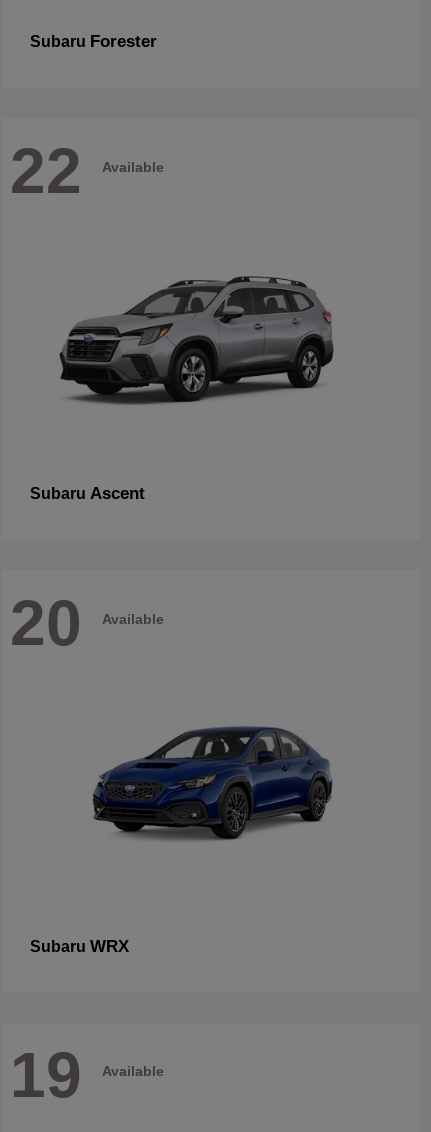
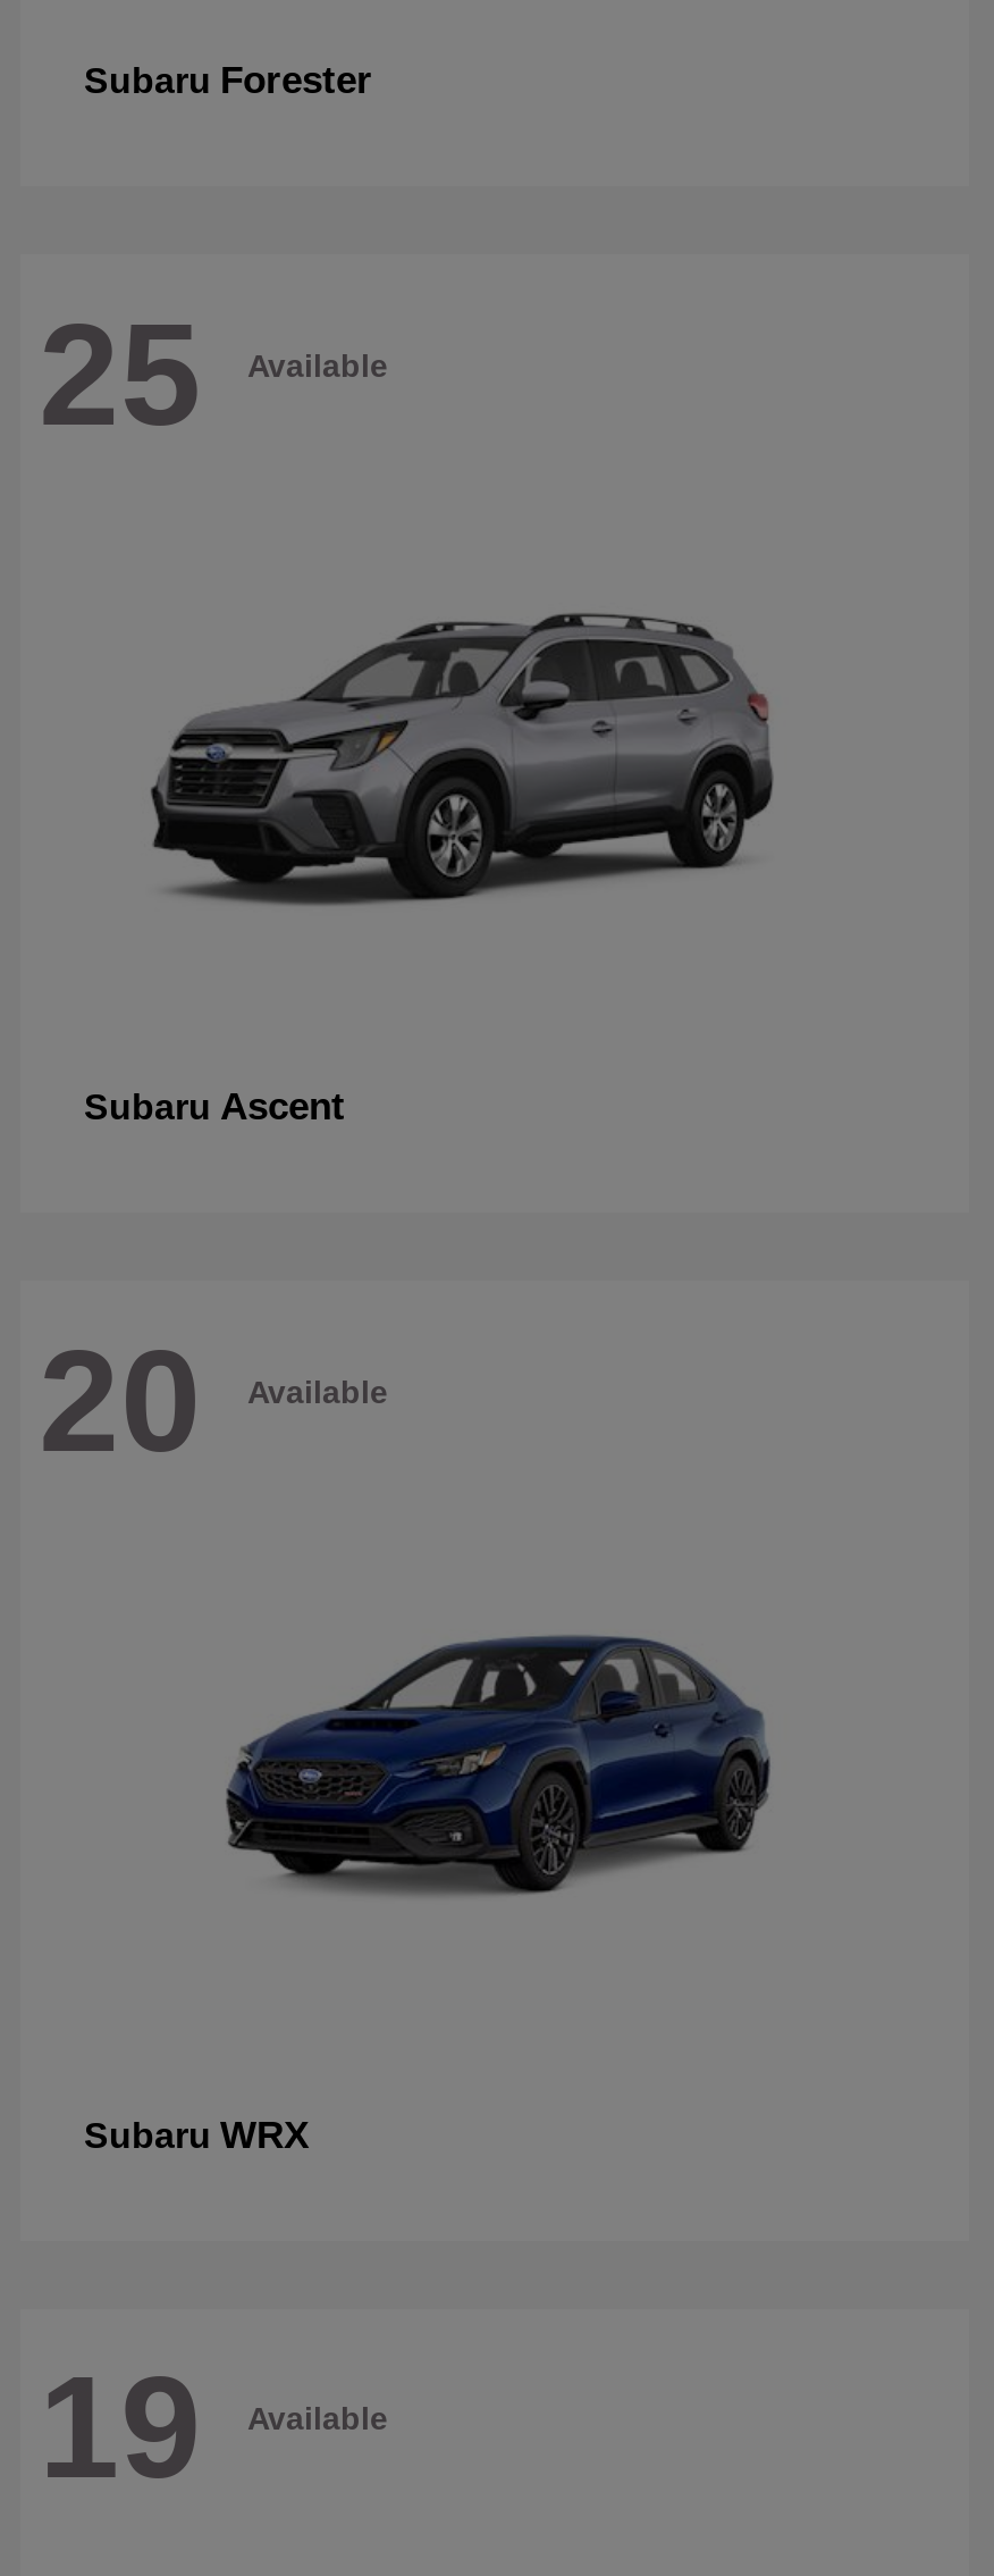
- 22 Available
+ 25 Available
